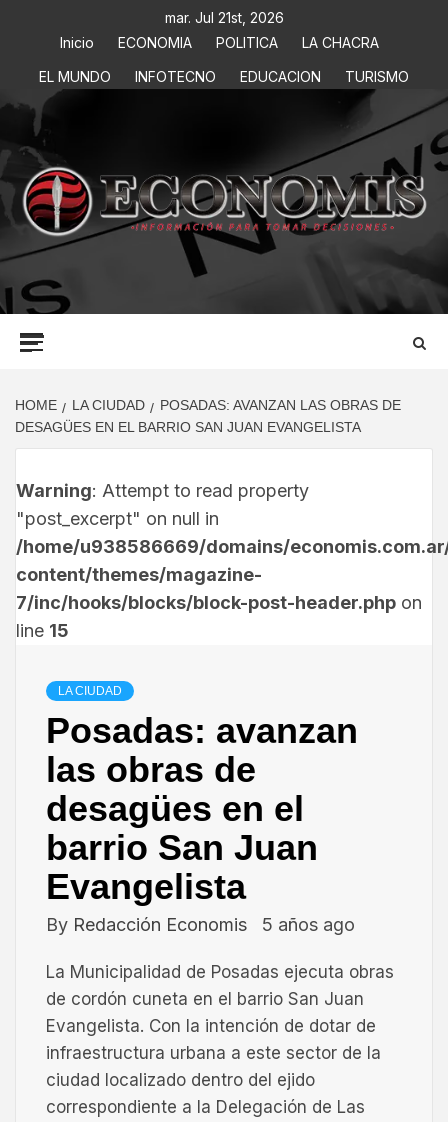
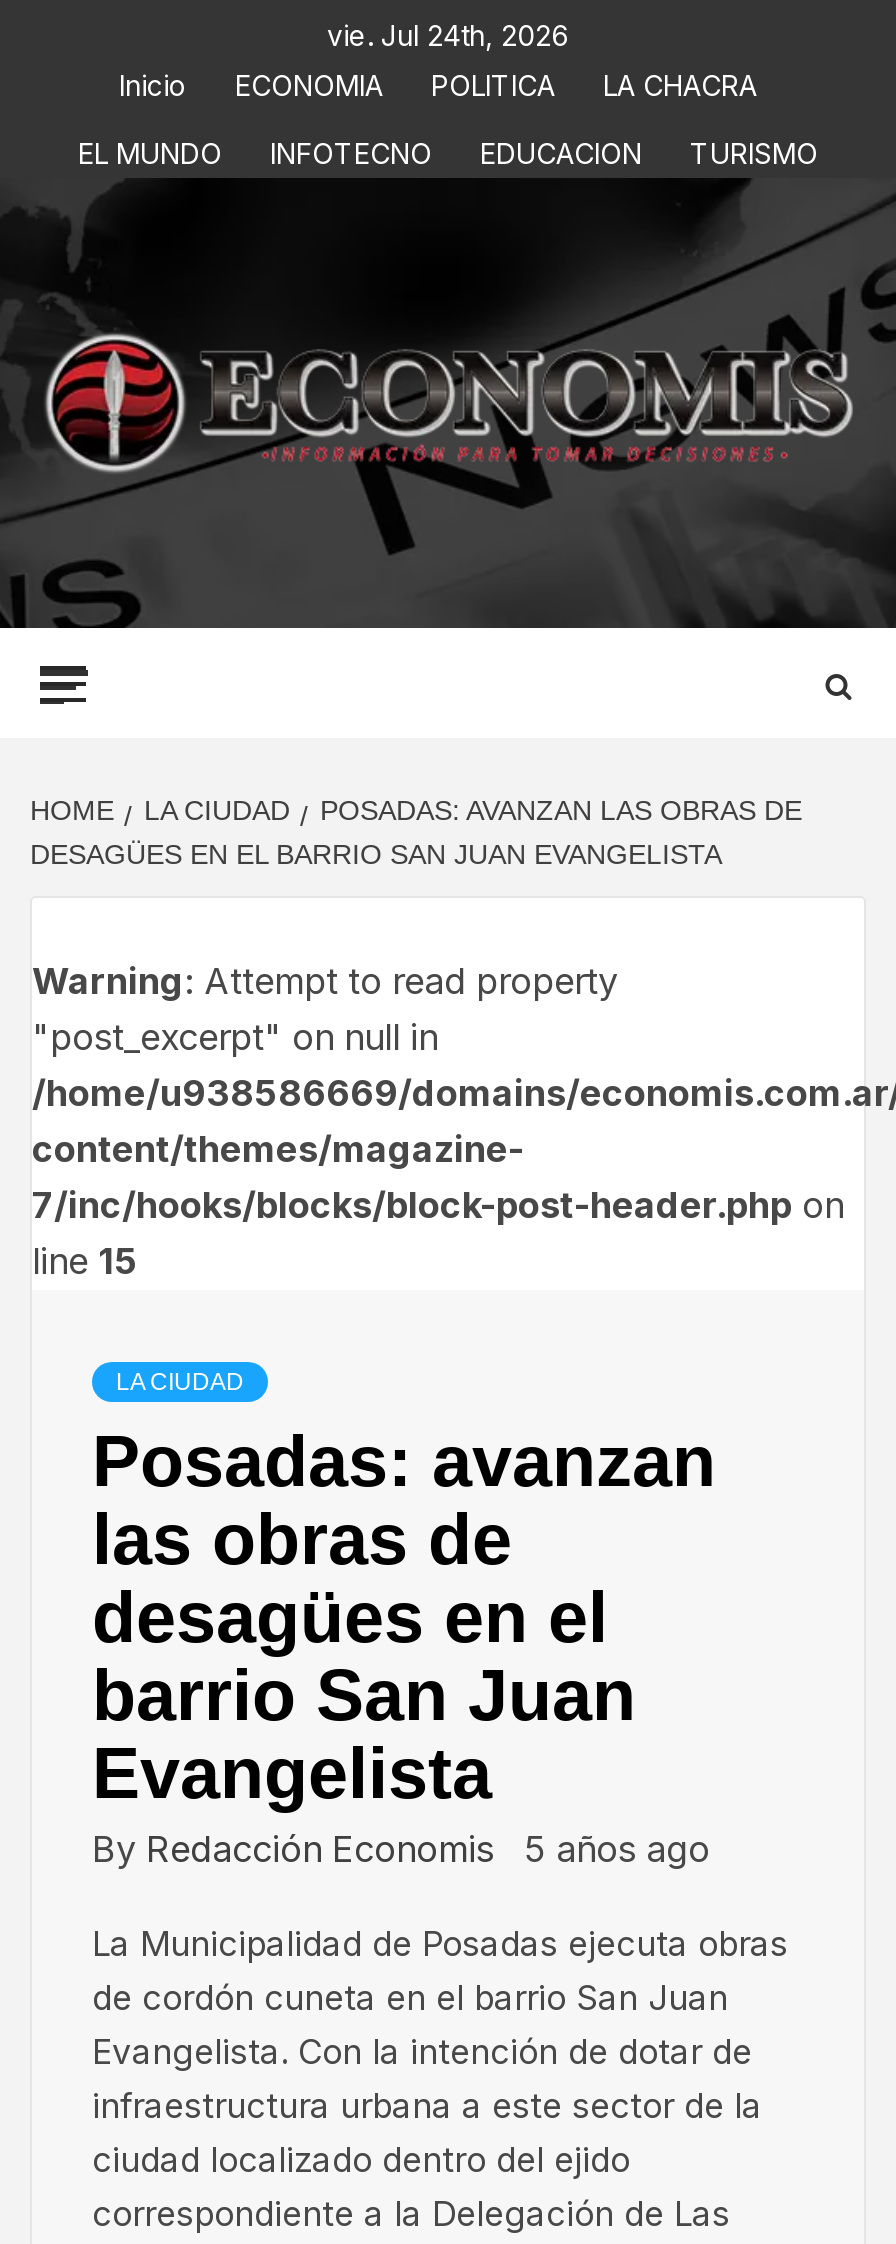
- mar. Jul 21st, 2026
+ vie. Jul 24th, 2026
